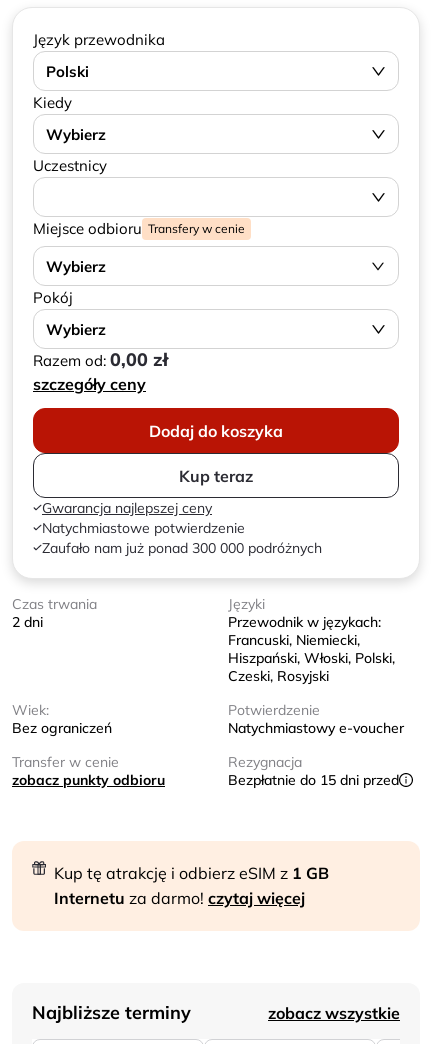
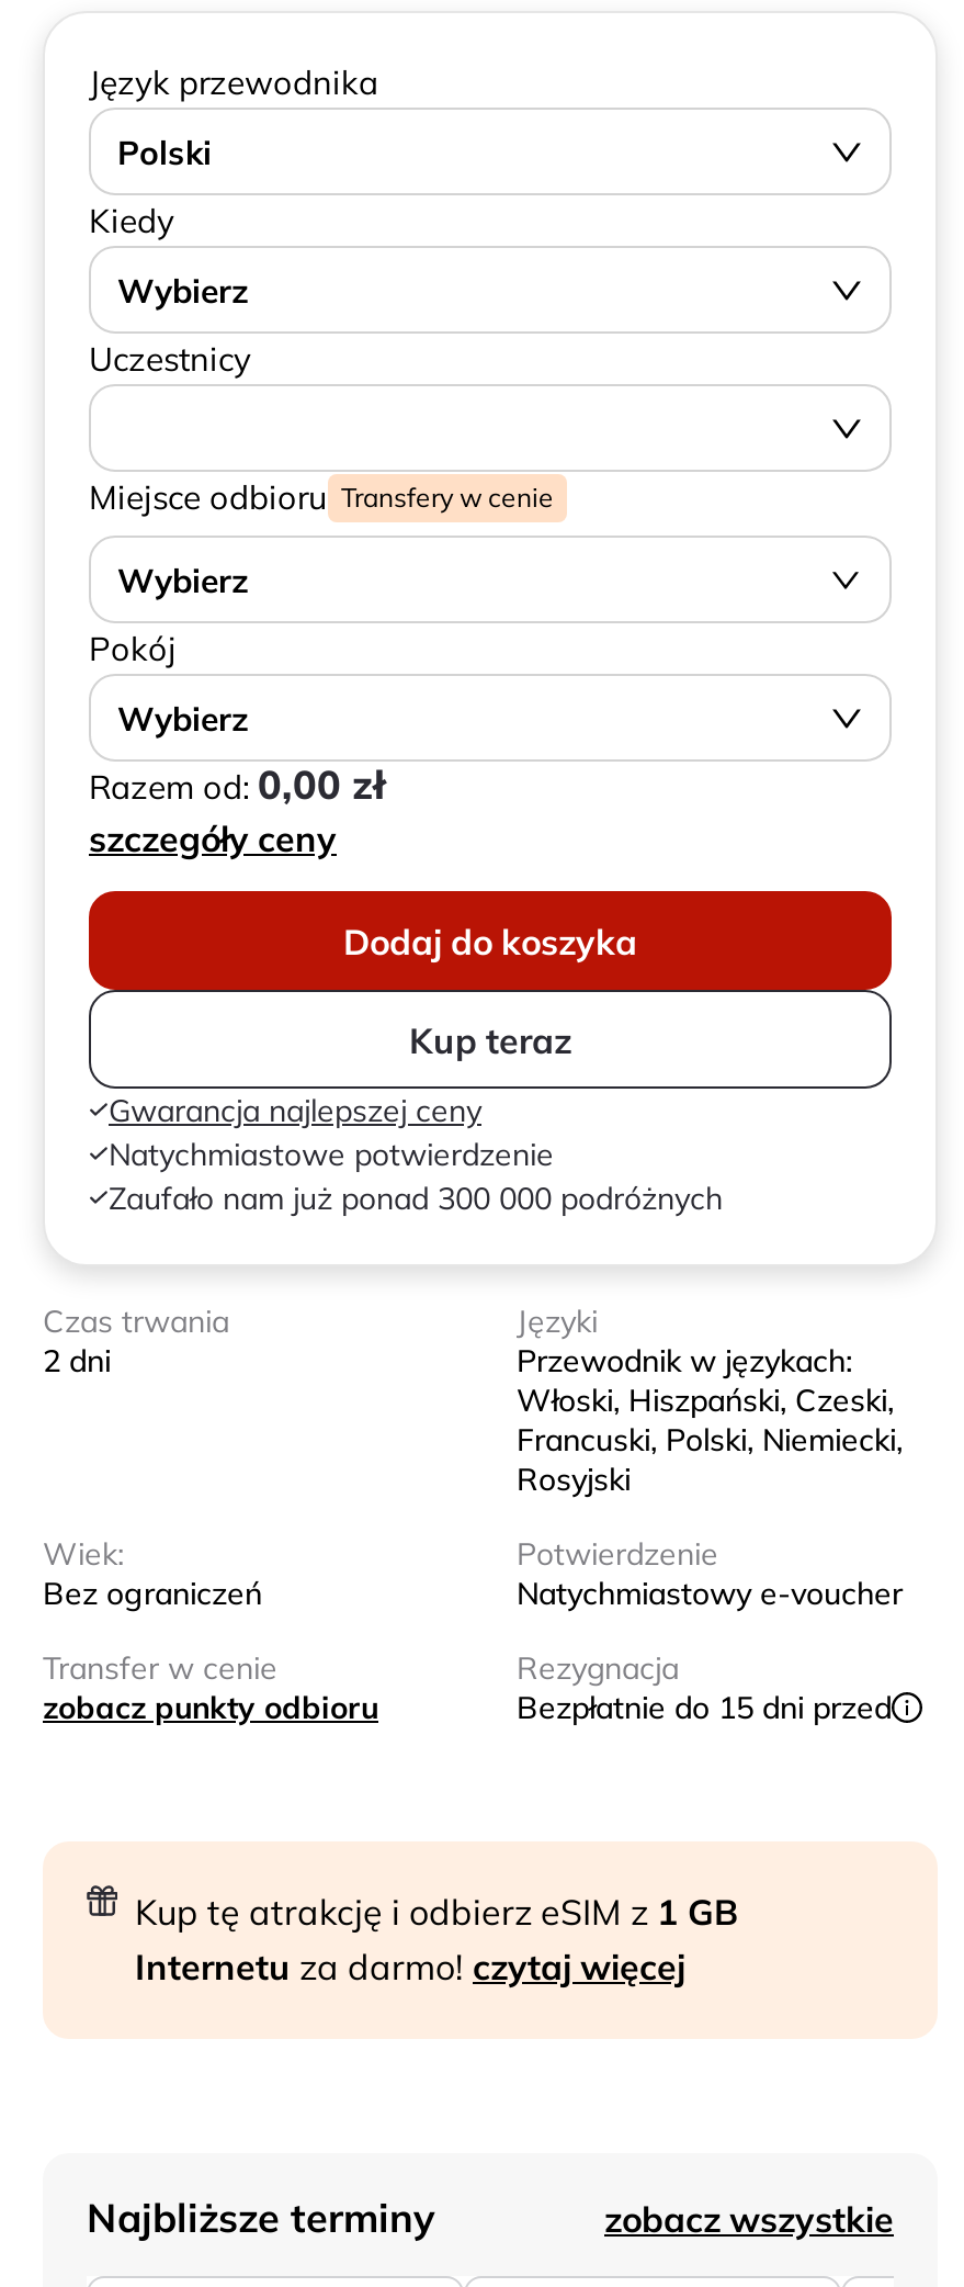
- Francuski, Niemiecki,
- Hiszpański, Włoski, Polski,
- Czeski, Rosyjski
+ Włoski, Hiszpański, Czeski,
+ Francuski, Polski, Niemiecki,
+ Rosyjski
